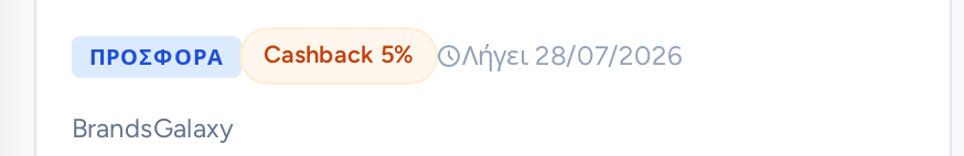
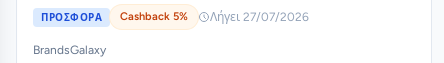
- ΠΡΟΣΦΟΡΑ Cashback 5% Λήγει 28/07/2026
+ ΠΡΟΣΦΟΡΑ Cashback 5% Λήγει 27/07/2026
